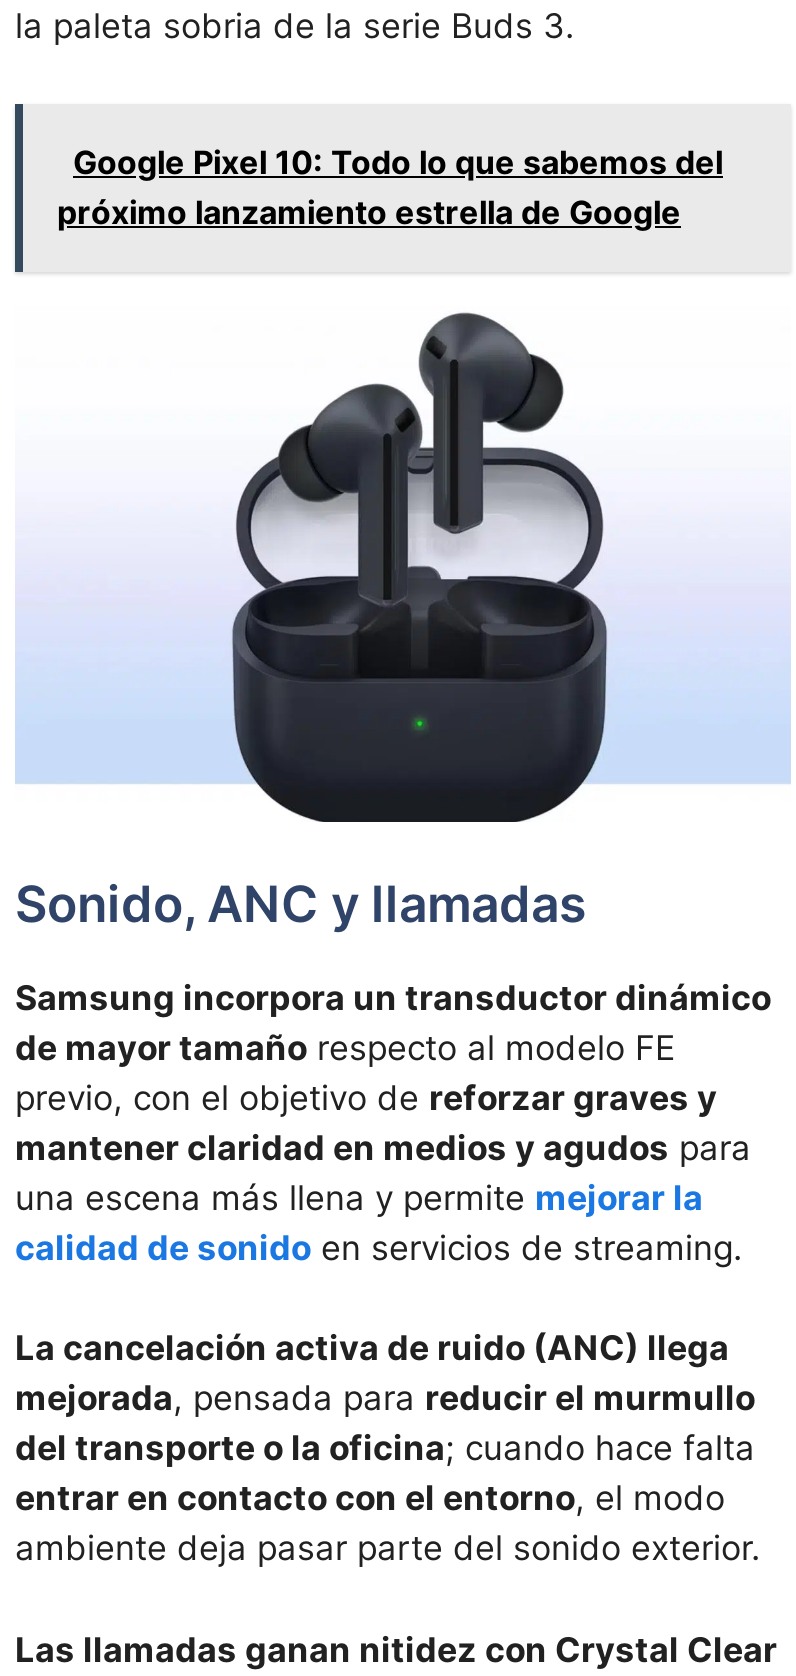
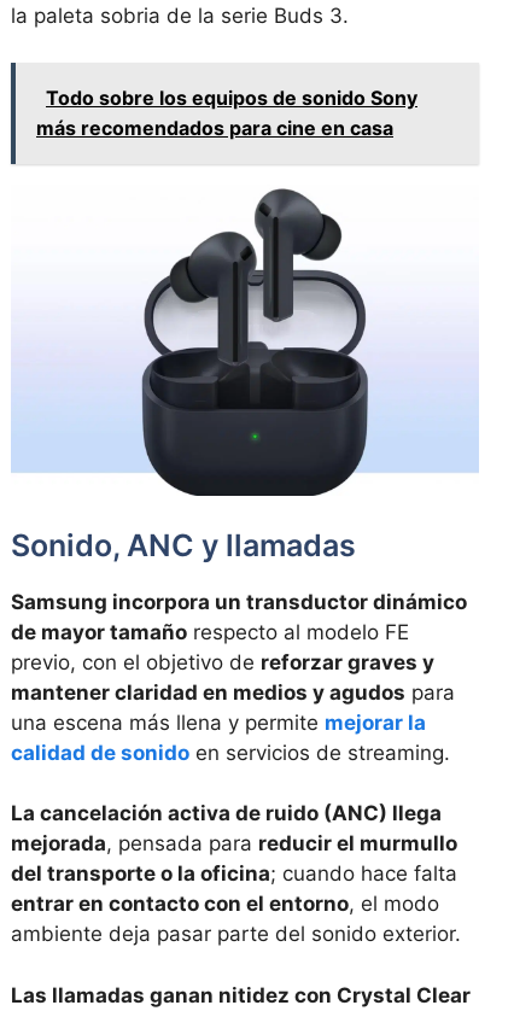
- Google Pixel 10: Todo lo que sabemos del
- próximo lanzamiento estrella de Google
+ Todo sobre los equipos de sonido Sony
+ más recomendados para cine en casa
